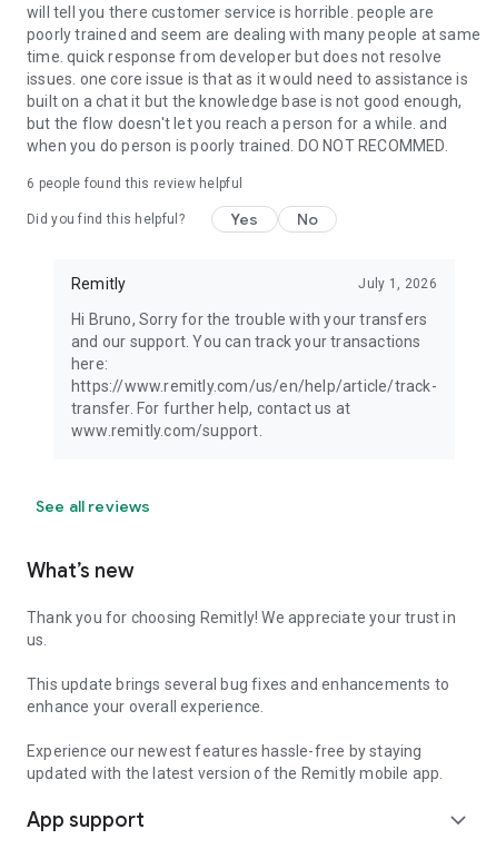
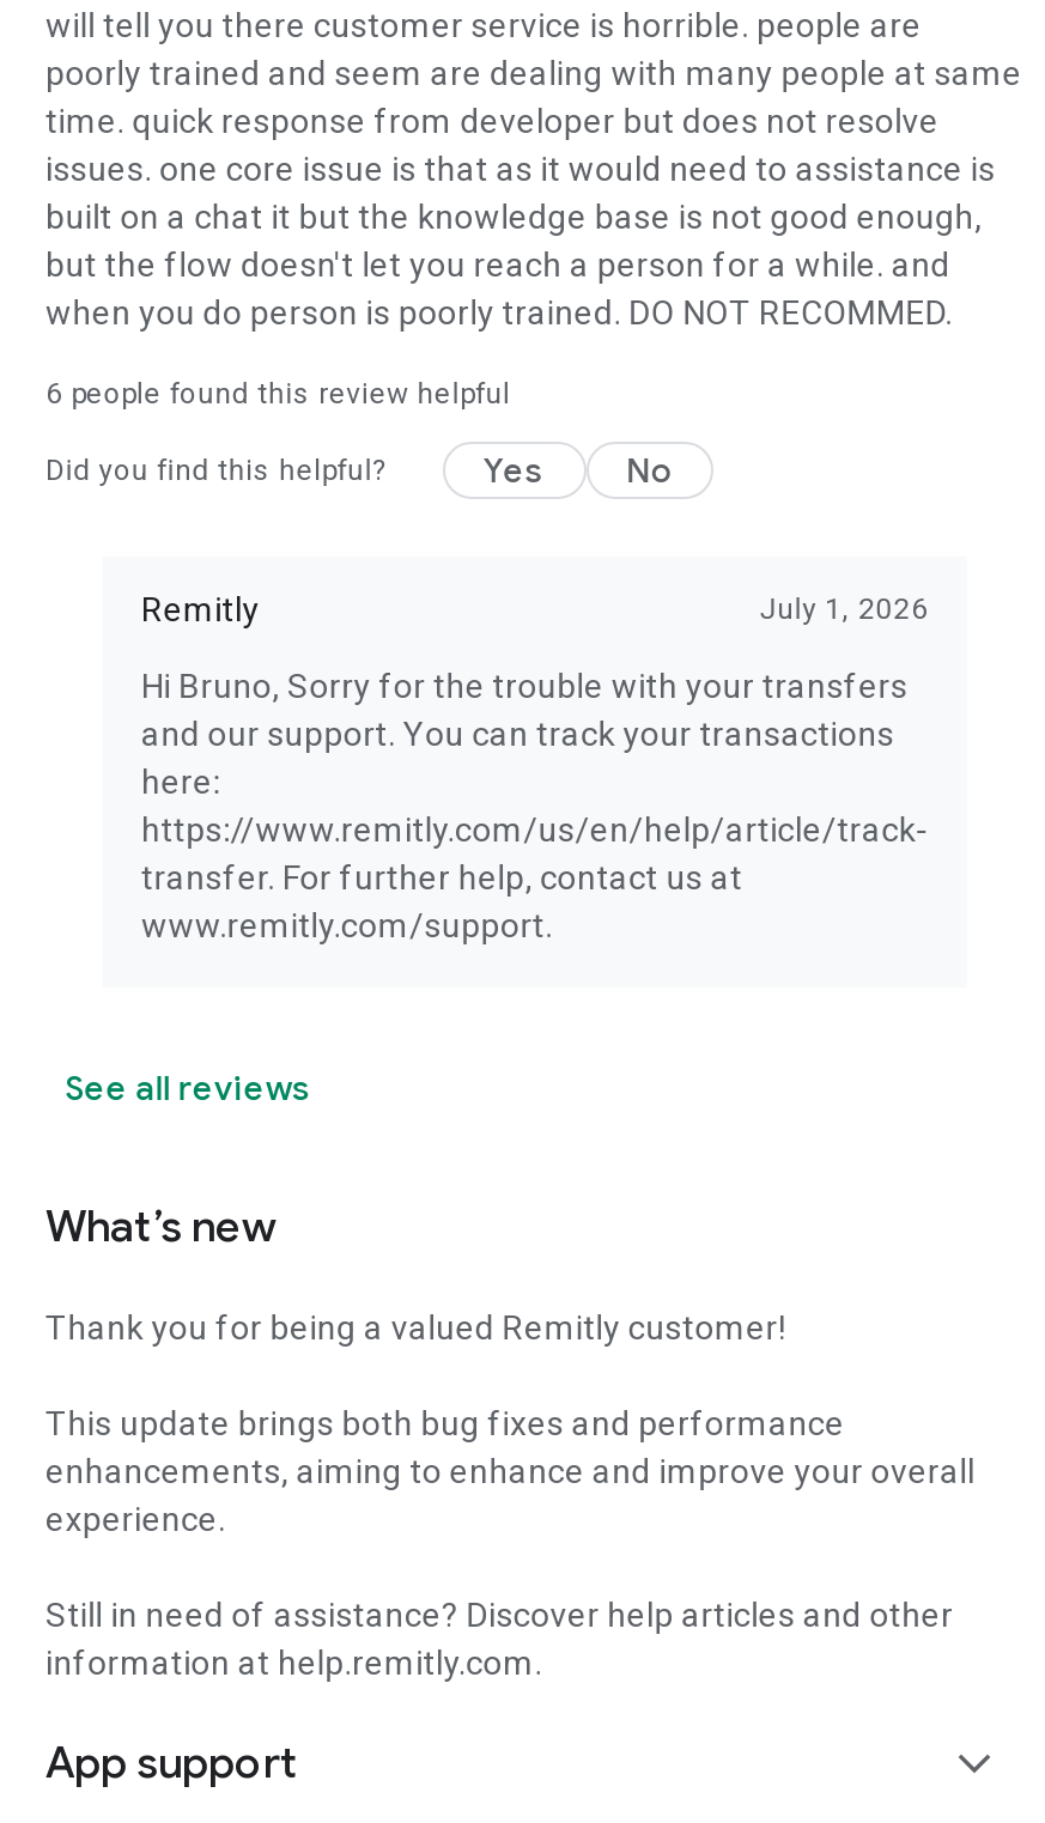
- Thank you for choosing Remitly! We appreciate your trust in
- us.
+ Thank you for being a valued Remitly customer!

- This update brings several bug fixes and enhancements to
- enhance your overall experience.
+ This update brings both bug fixes and performance
+ enhancements, aiming to enhance and improve your overall
+ experience.

- Experience our newest features hassle-free by staying
- updated with the latest version of the Remitly mobile app.
+ Still in need of assistance? Discover help articles and other
+ information at help.remitly.com.
